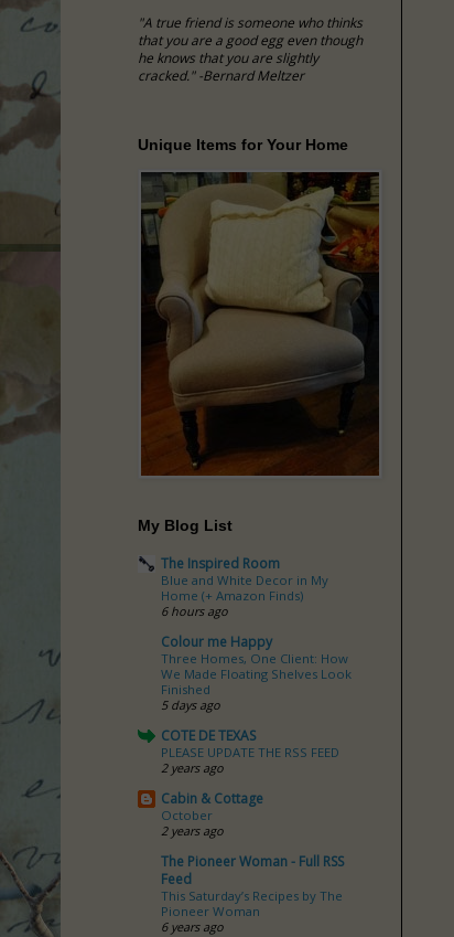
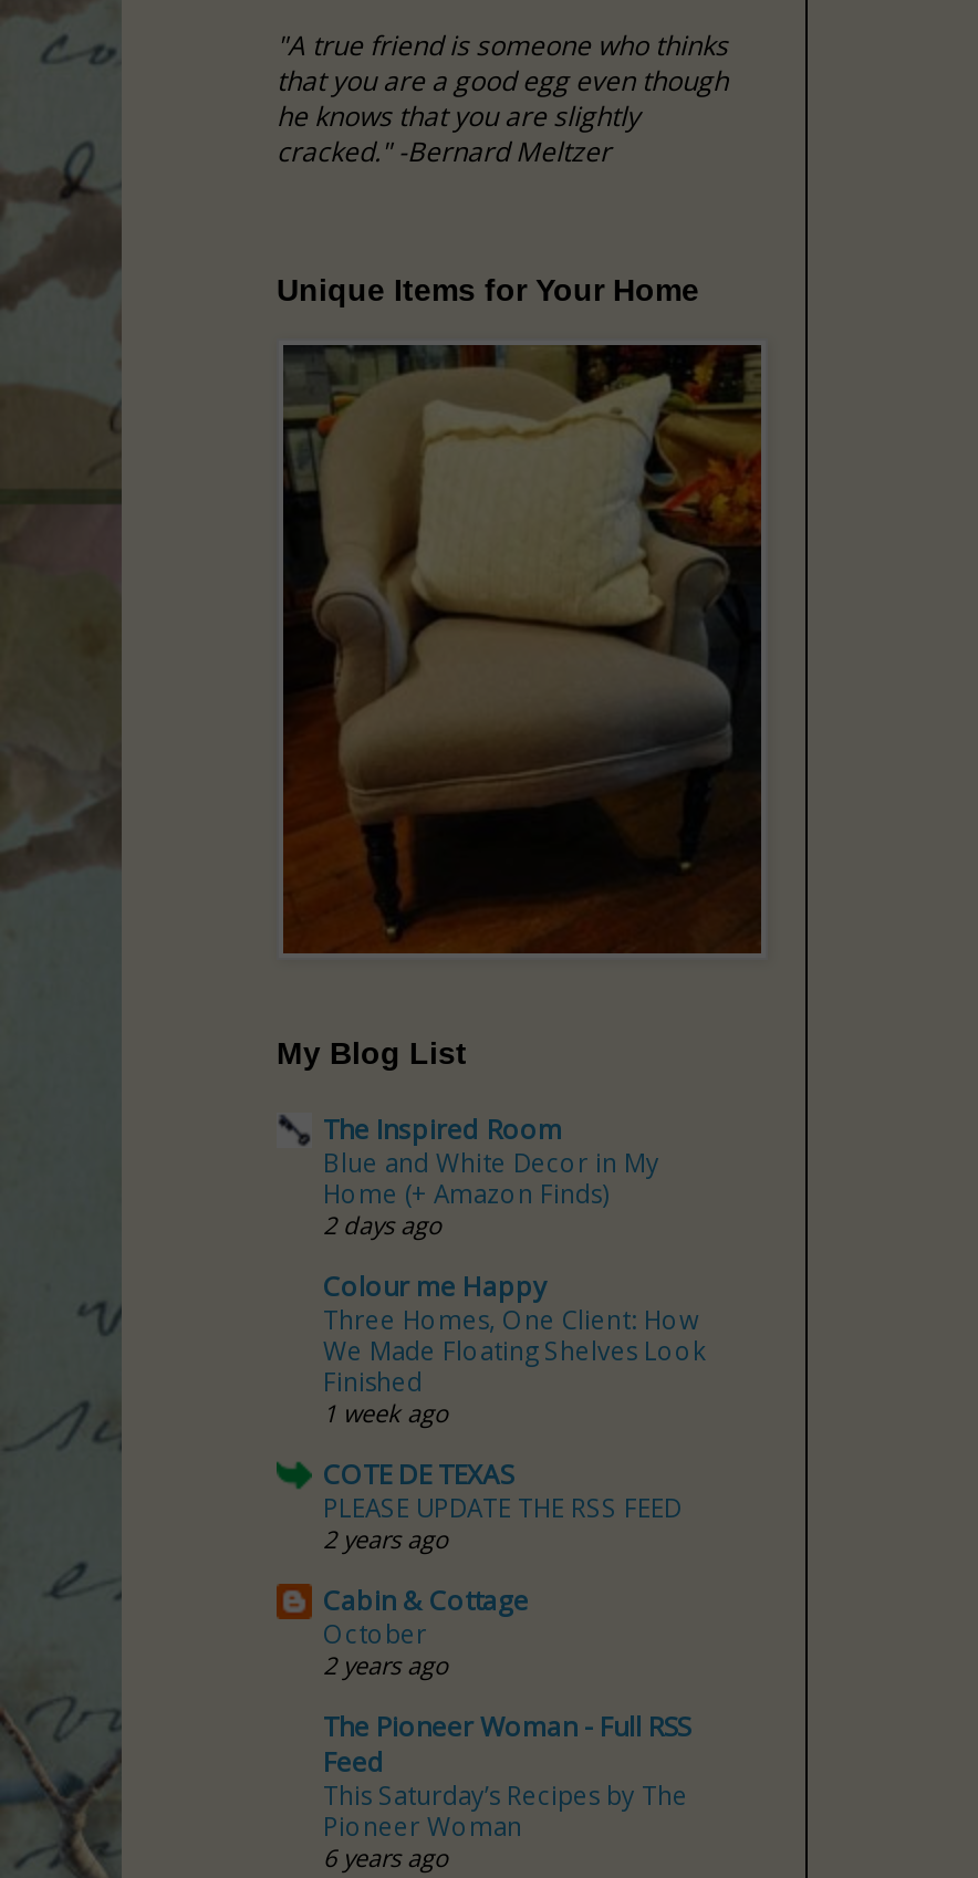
- 6 hours ago
+ 2 days ago

- 5 days ago
+ 1 week ago
